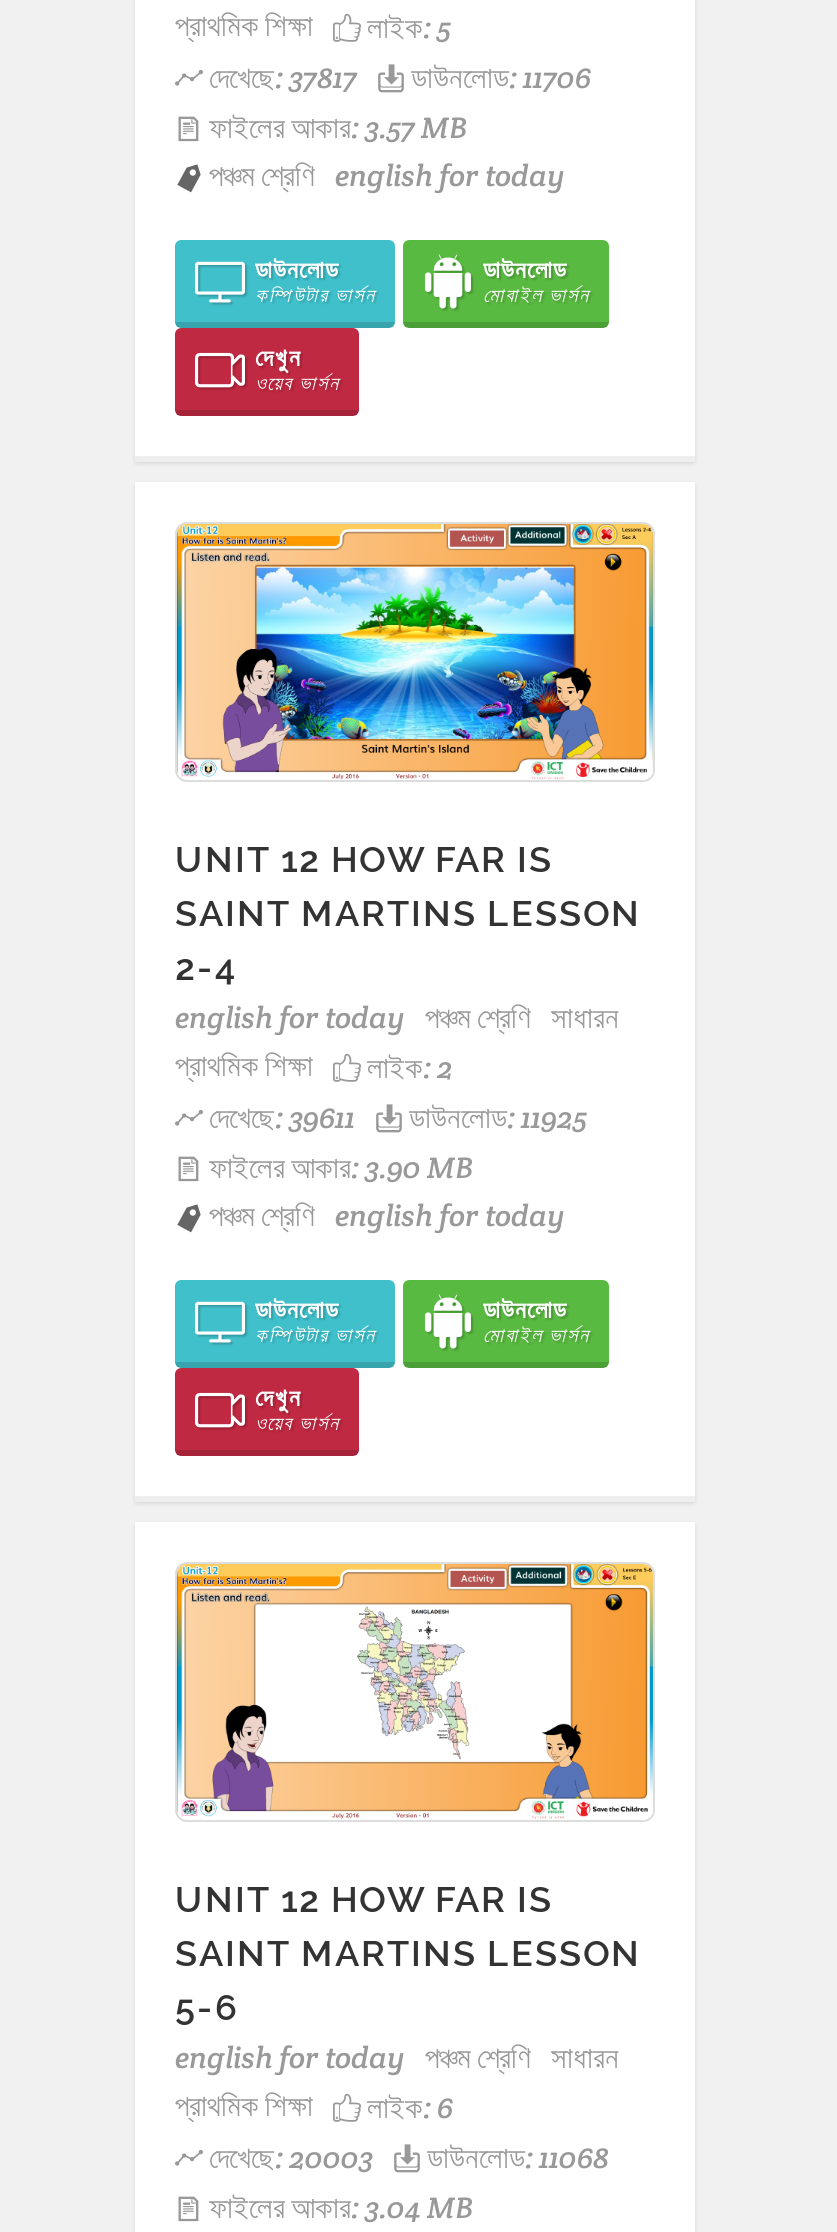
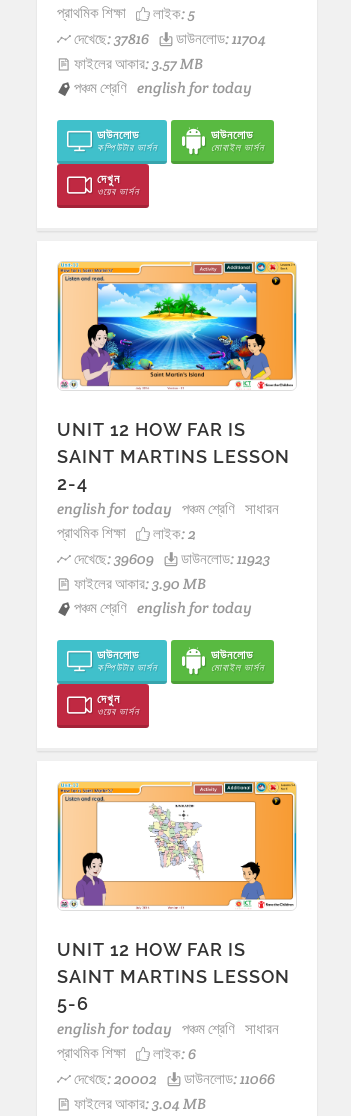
- দেখেছে: 37817
+ দেখেছে: 37816

- ডাউনলোড: 11706
+ ডাউনলোড: 11704

- দেখেছে: 39611
+ দেখেছে: 39609

- ডাউনলোড: 11925
+ ডাউনলোড: 11923

- দেখেছে: 20003
+ দেখেছে: 20002

- ডাউনলোড: 11068
+ ডাউনলোড: 11066
